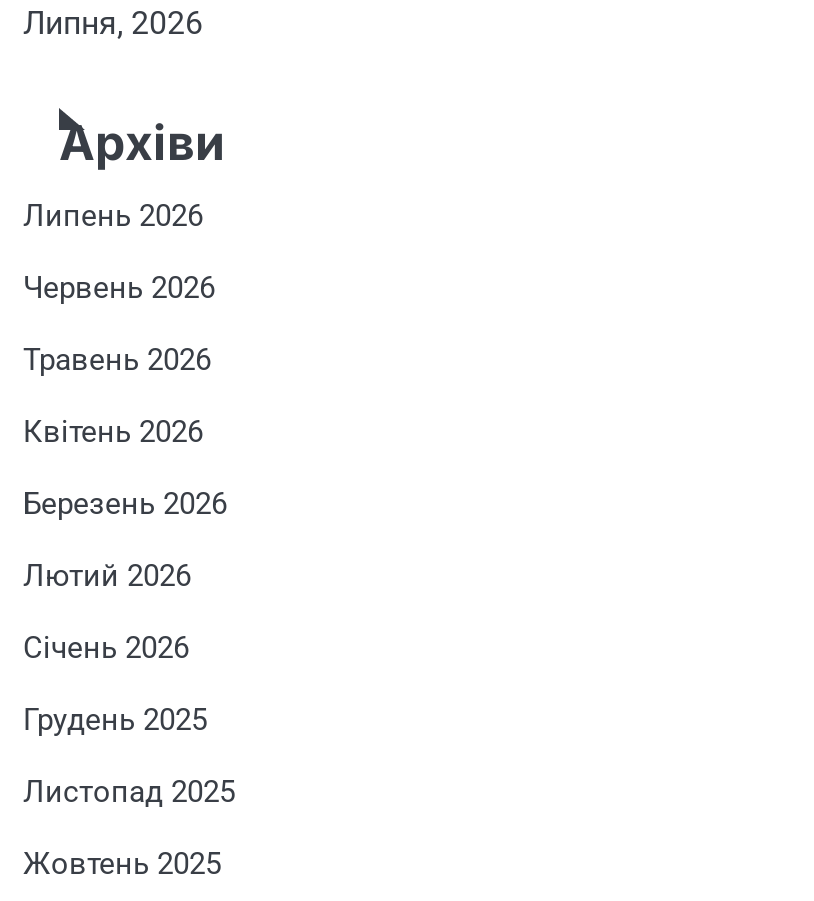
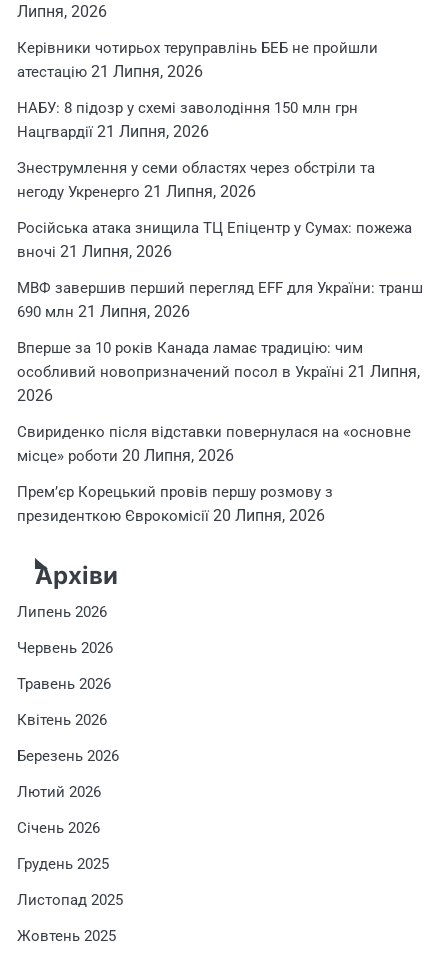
+ Керівники чотирьох теруправлінь БЕБ не пройшли
+ атестацію 21 Липня, 2026
+ НАБУ: 8 підозр у схемі заволодіння 150 млн грн
+ Нацгвардії 21 Липня, 2026
+ Знеструмлення у семи областях через обстріли та
+ негоду Укренерго 21 Липня, 2026
+ Російська атака знищила ТЦ Епіцентр у Сумах: пожежа
+ вночі 21 Липня, 2026
+ МВФ завершив перший перегляд EFF для України: транш
+ 690 млн 21 Липня, 2026
+ Вперше за 10 років Канада ламає традицію: чим
+ особливий новопризначений посол в Україні 21 Липня,
+ 2026
+ Свириденко після відставки повернулася на «основне
+ місце» роботи 20 Липня, 2026
+ Прем’єр Корецький провів першу розмову з
+ президенткою Єврокомісії 20 Липня, 2026
